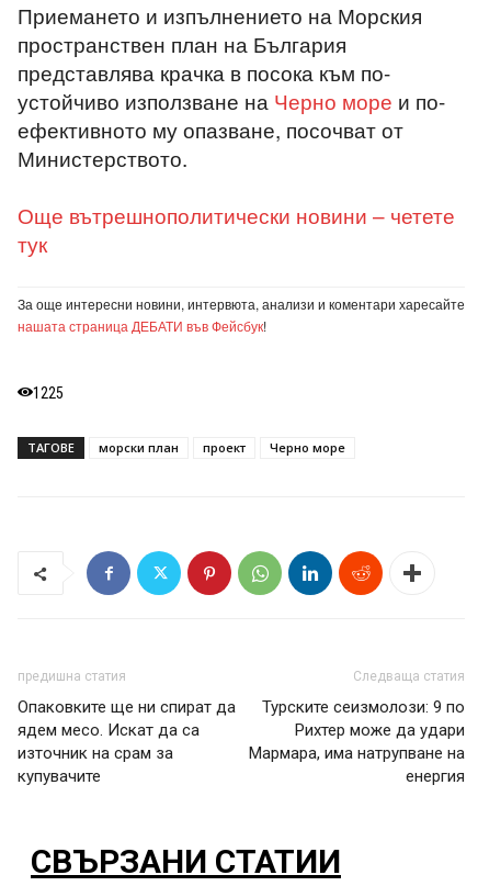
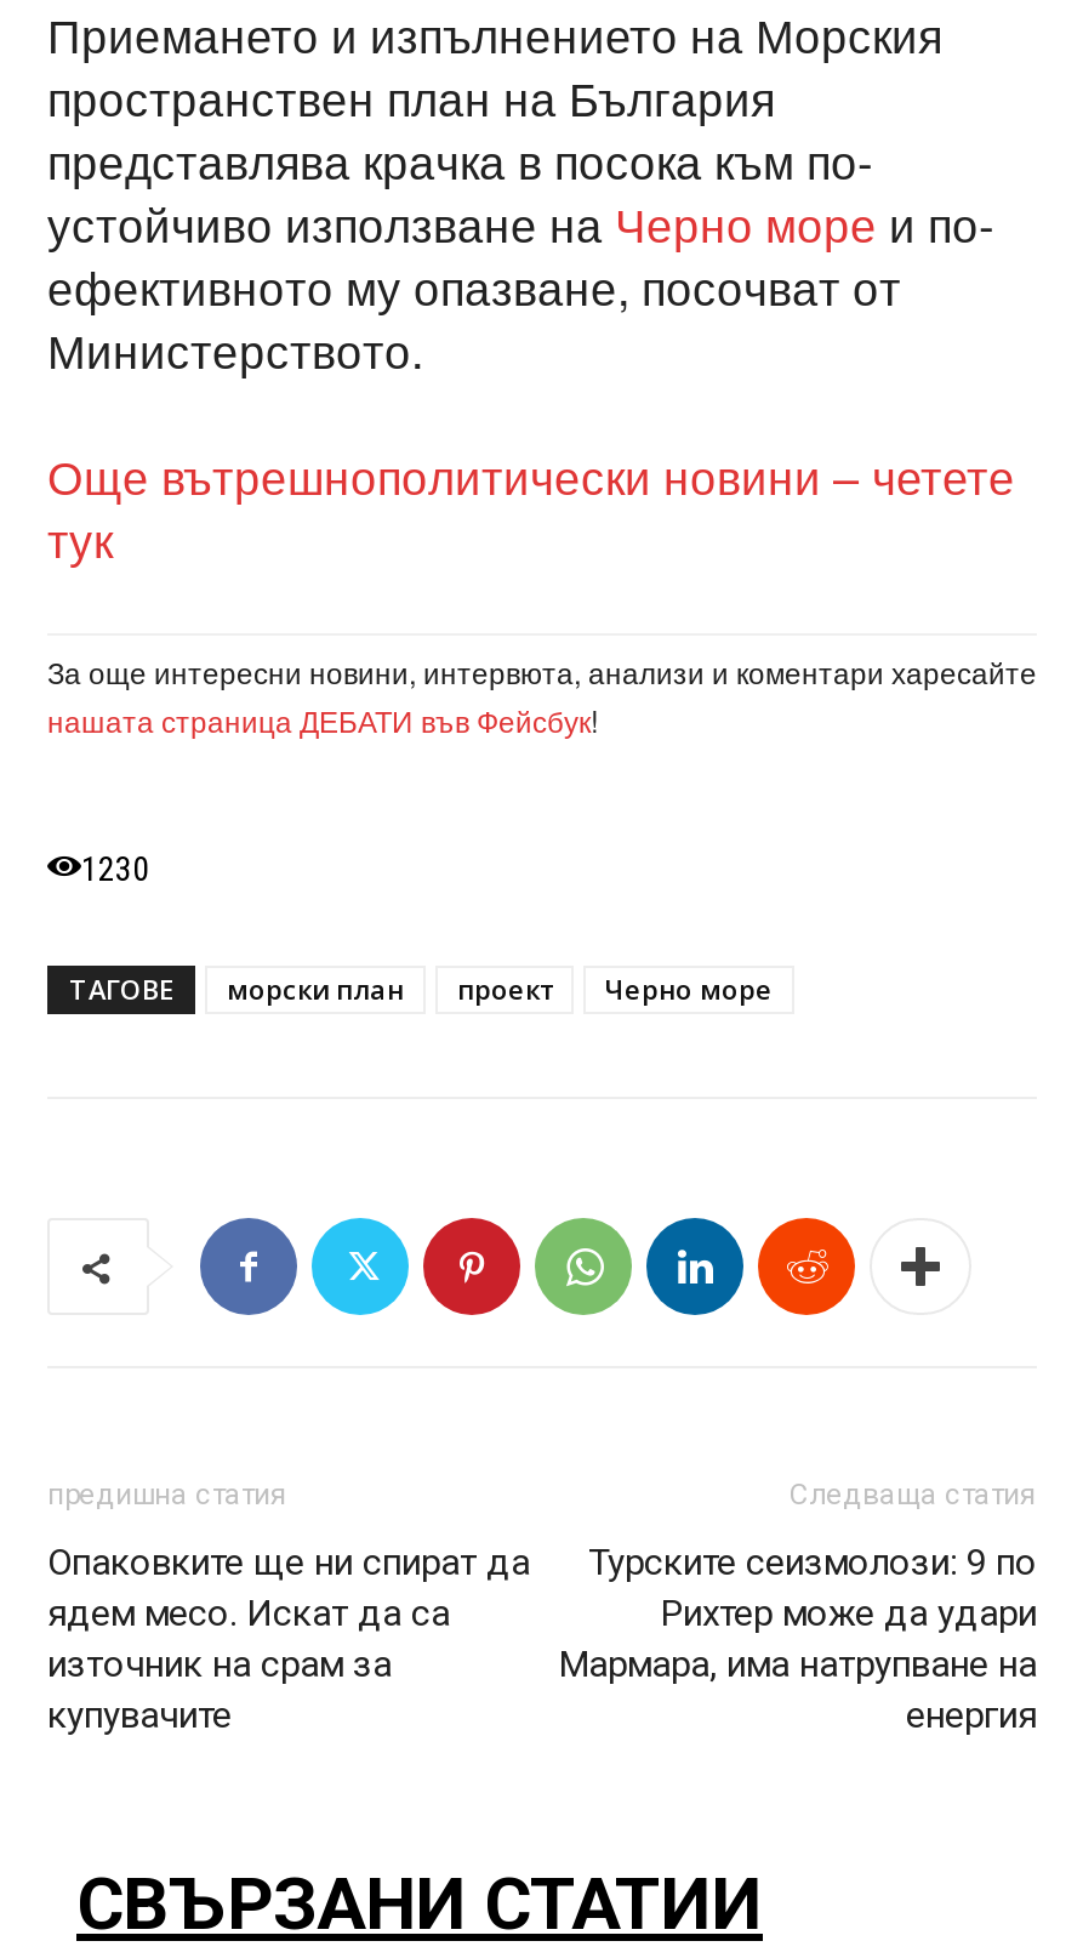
- 1225
+ 1230
